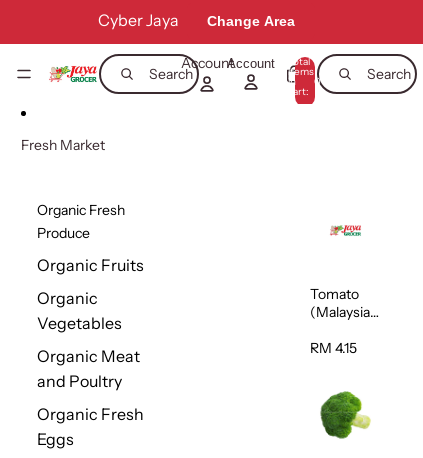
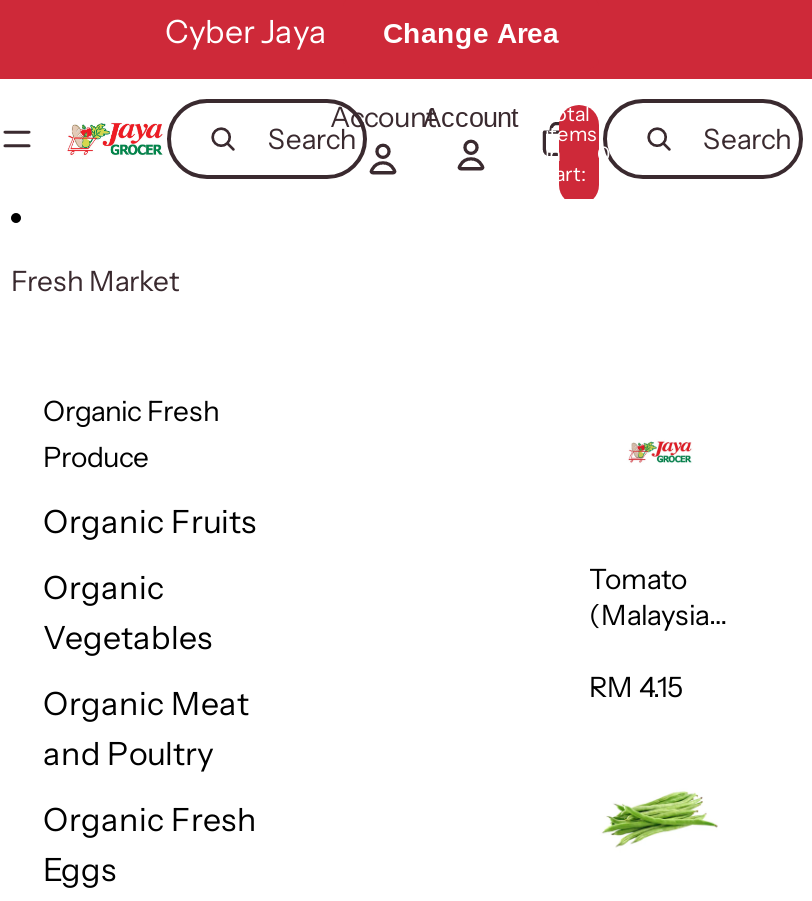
- [image]
+ [image]
